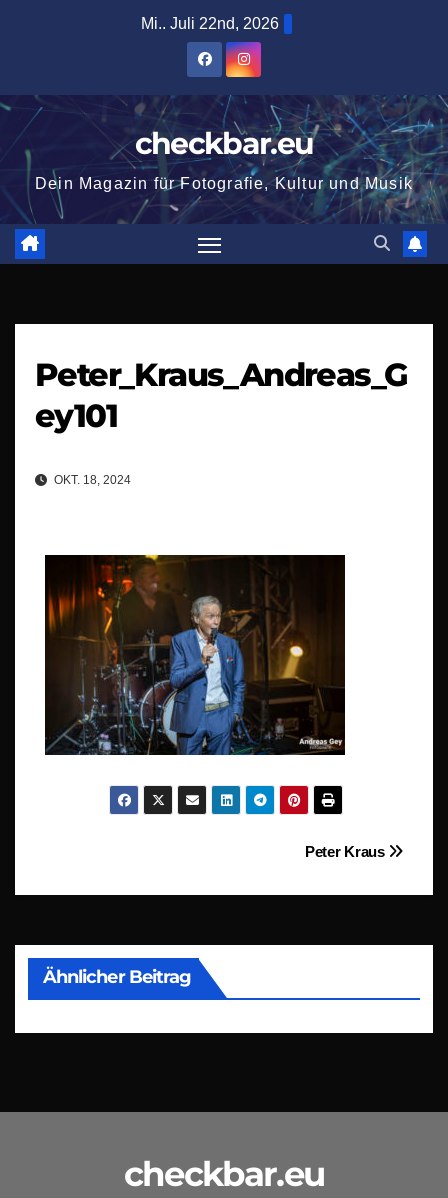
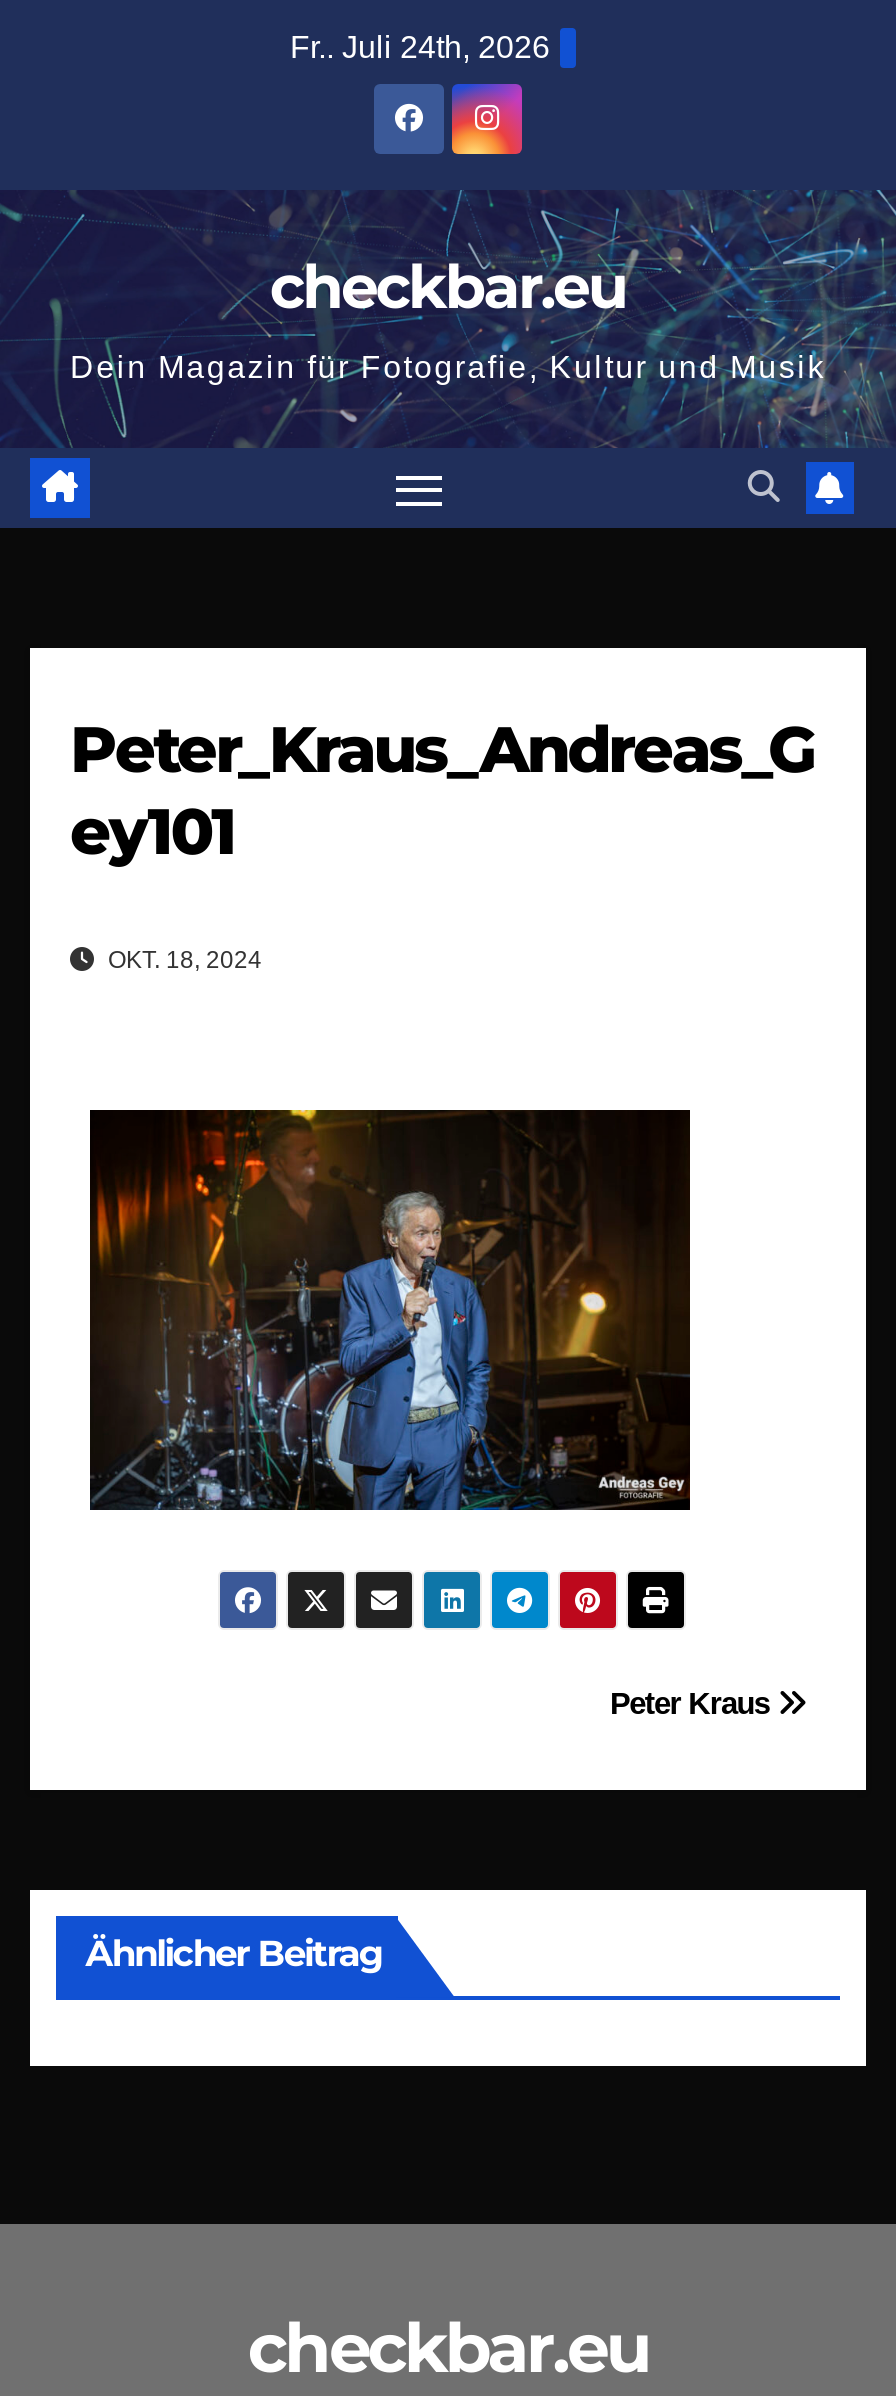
- Mi.. Juli 22nd, 2026
+ Fr.. Juli 24th, 2026
